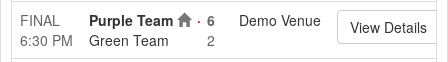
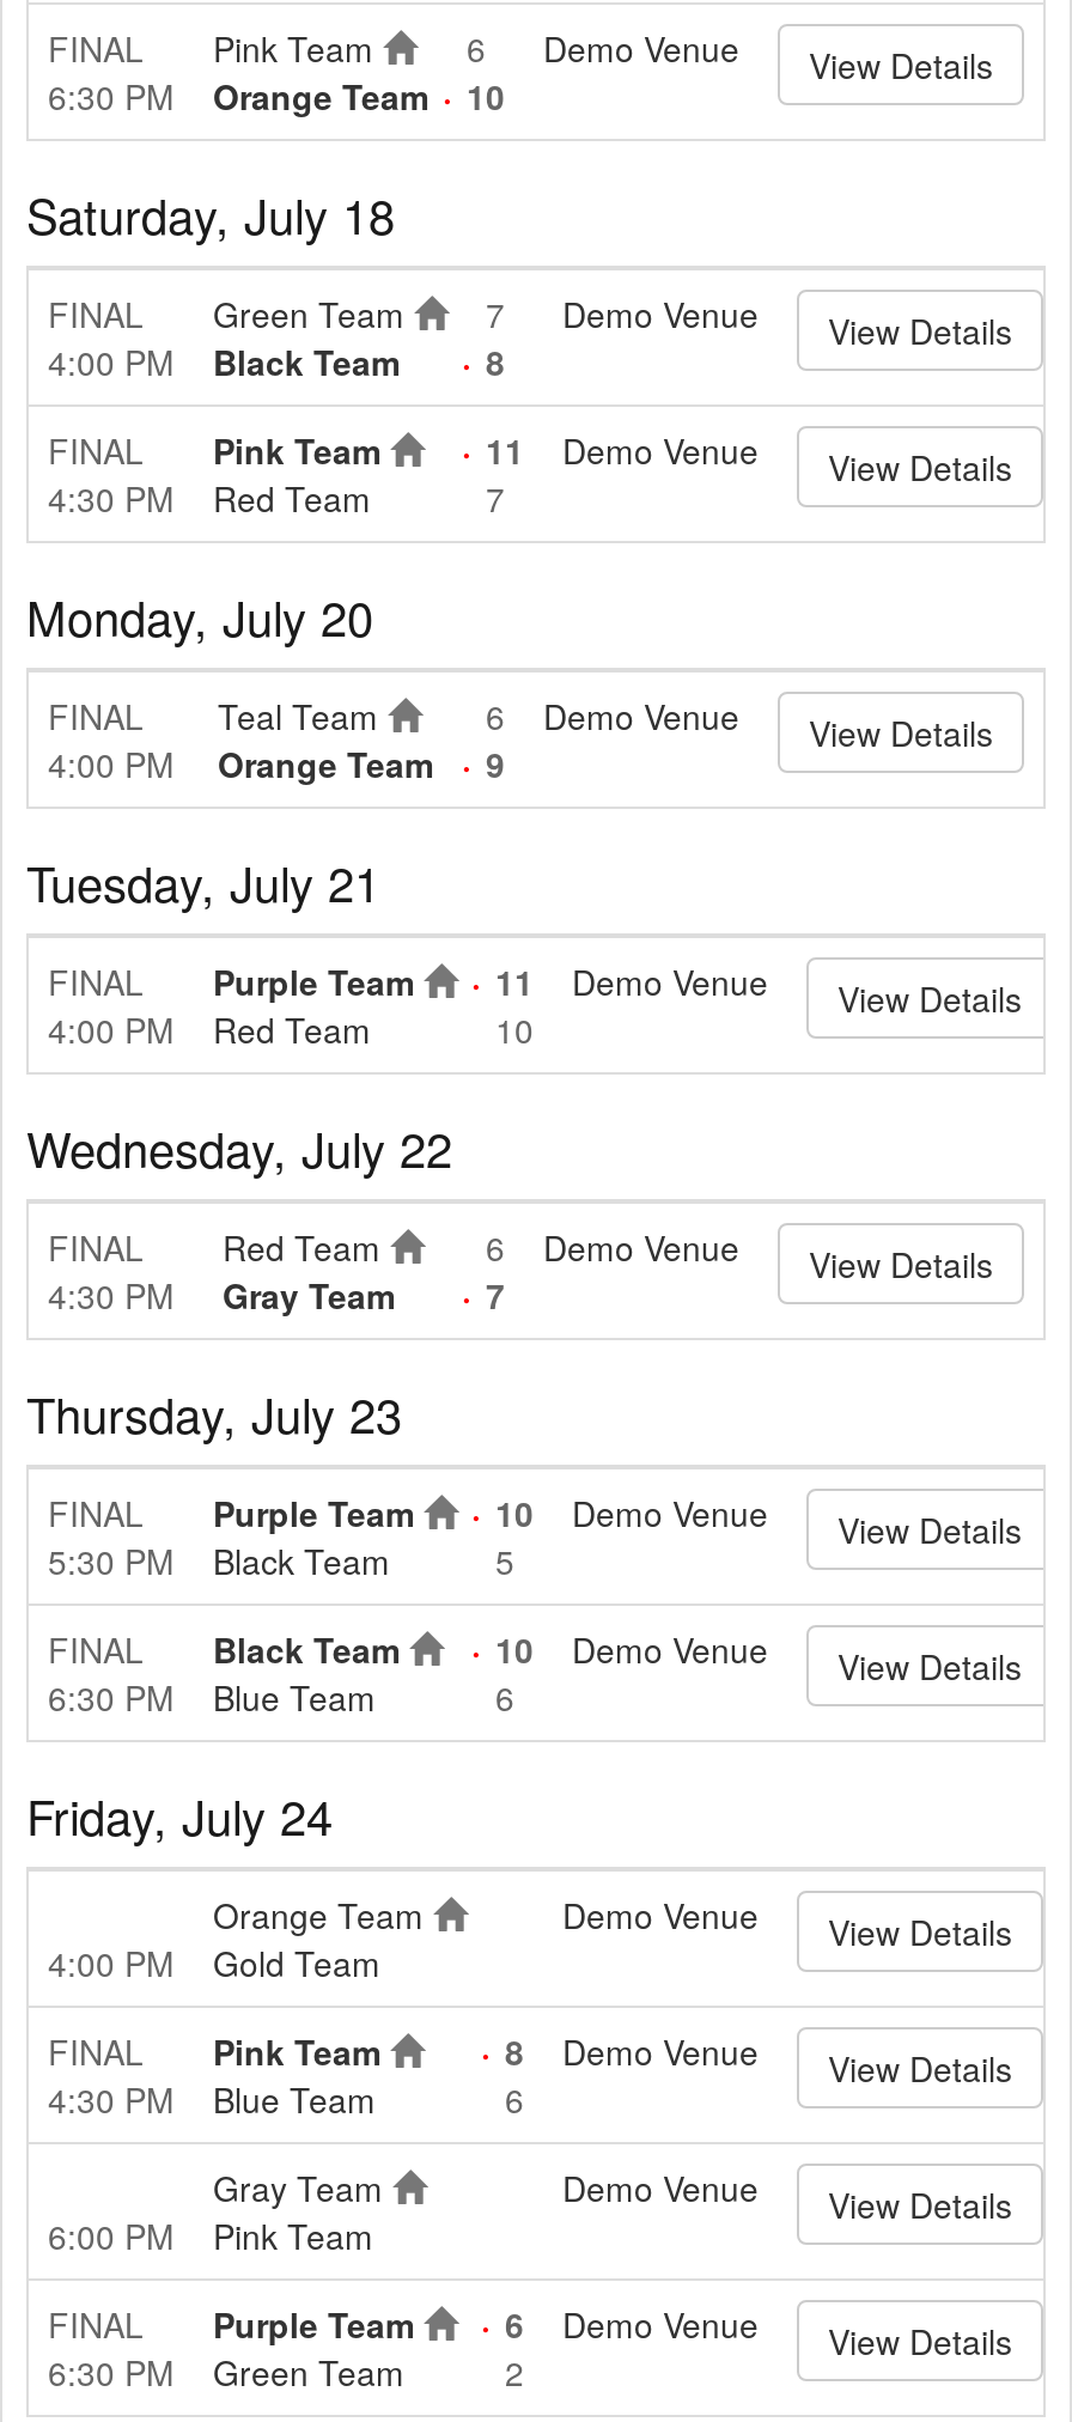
+ Demo Venue
+ View Details
+ Saturday, July 18
+ FINAL
+ 4:00 PM

+ Pink Team
+ Orange Team

+ 6
+ 10

+ Demo Venue
+ View Details
+ Monday, July 20
+ FINAL
+ 4:00 PM

+ Demo Venue
+ View Details
+ Tuesday, July 21
+ FINAL
+ 4:00 PM

+ Demo Venue
+ View Details
+ Wednesday, July 22
+ FINAL
+ 4:30 PM

+ Demo Venue
+ View Details
+ Thursday, July 23
+ FINAL
+ 5:30 PM

+ Demo Venue
+ View Details
+ Friday, July 24
+ 4:00 PM

+ Demo Venue
+ View Details
+ FINAL
+ 4:30 PM

+ Demo Venue
+ View Details
+ FINAL
+ 6:30 PM

+ Demo Venue
+ View Details
+ FINAL
+ 4:30 PM

+ Demo Venue
+ View Details
+ 6:00 PM

+ Demo Venue
+ View Details
+ FINAL
+ 6:30 PM

+ Green Team
+ Black Team

+ Pink Team
+ Red Team

+ Purple Team
+ Red Team

+ Purple Team
+ Black Team

+ Black Team
+ Blue Team

+ Orange Team
+ Gold Team

+ Pink Team
+ Blue Team

+ Gray Team
+ Pink Team

+ Teal Team
+ Orange Team

+ Red Team
+ Gray Team

+ 7
+ 8

+ 11
+ 7

+ 6
+ 9

+ 6
+ 7

+ 11
+ 10

+ 10
+ 5

+ 10
+ 6

+ 8
+ 6
